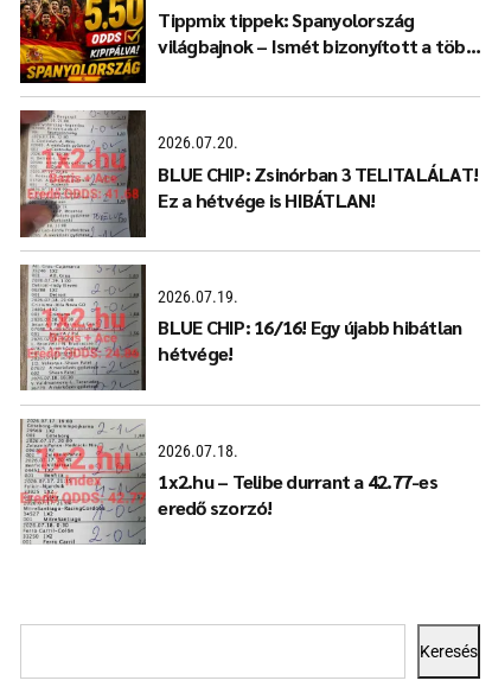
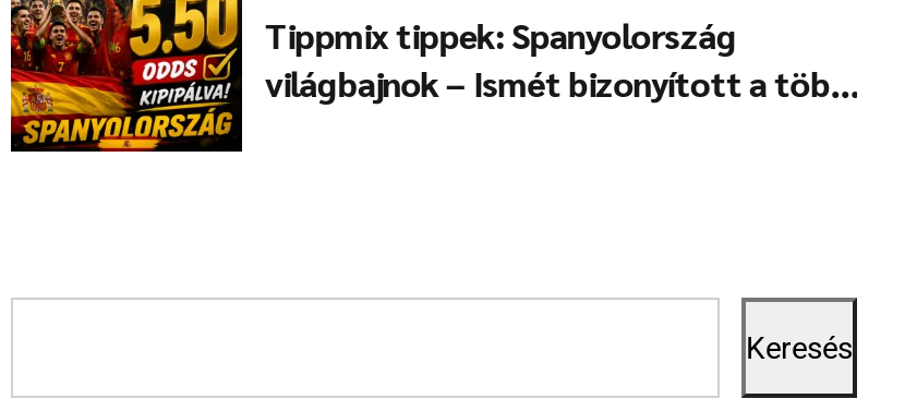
- [image]
- 2026.07.20.
- BLUE CHIP: Zsinórban 3 TELITALÁLAT!
- Ez a hétvége is HIBÁTLAN!

- [image]
- 2026.07.19.
- BLUE CHIP: 16/16! Egy újabb hibátlan
- hétvége!

- [image]
- 2026.07.18.
- 1x2.hu – Telibe durrant a 42.77-es
- eredő szorzó!
